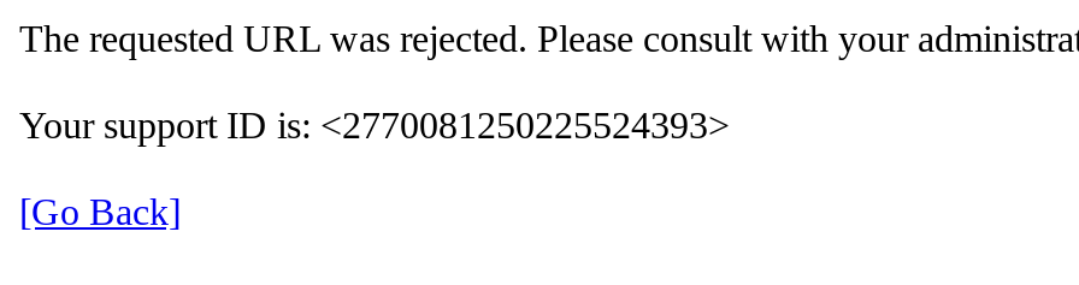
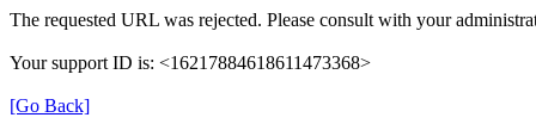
- Your support ID is: <2770081250225524393>
+ Your support ID is: <16217884618611473368>
